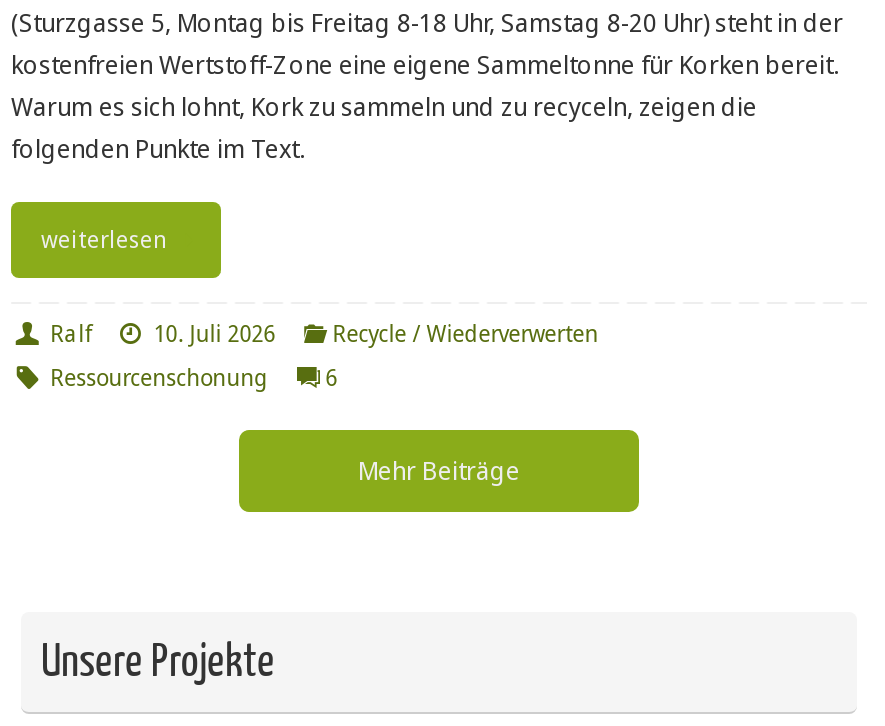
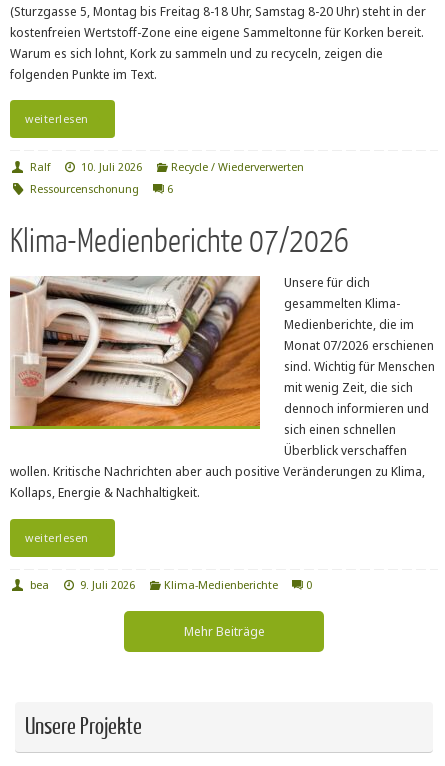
+ [image]
+ Klima-Medienberichte 07/2026
+ Unsere für dich
+ gesammelten Klima-
+ Medienberichte, die im
+ Monat 07/2026 erschienen
+ sind. Wichtig für Menschen
+ mit wenig Zeit, die sich
+ dennoch informieren und
+ sich einen schnellen
+ Überblick verschaffen
+ wollen. Kritische Nachrichten aber auch positive Veränderungen zu Klima,
+ Kollaps, Energie & Nachhaltigkeit.
+ weiterlesen
+ bea
+ 9. Juli 2026
+ Klima-Medienberichte
+ 0
